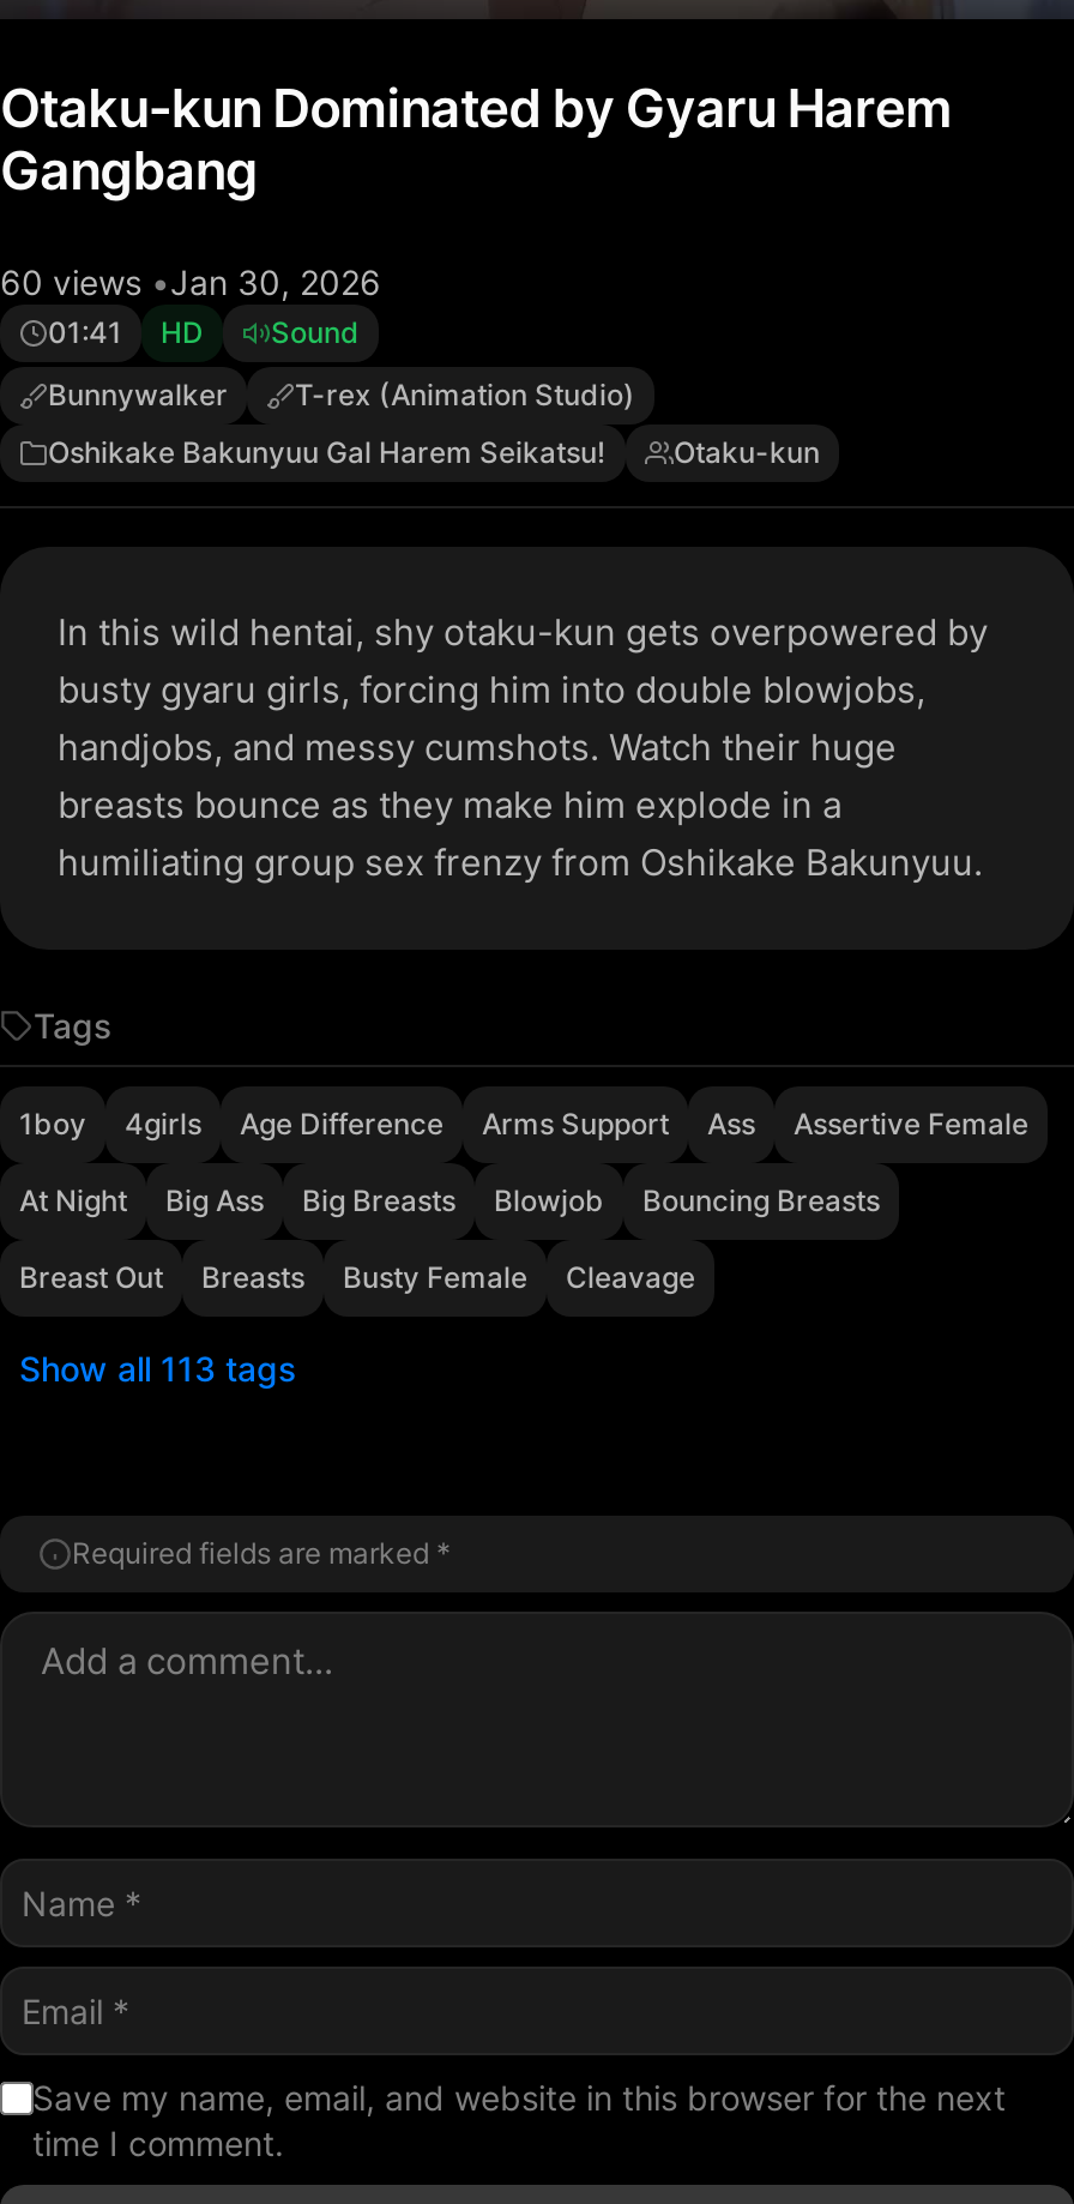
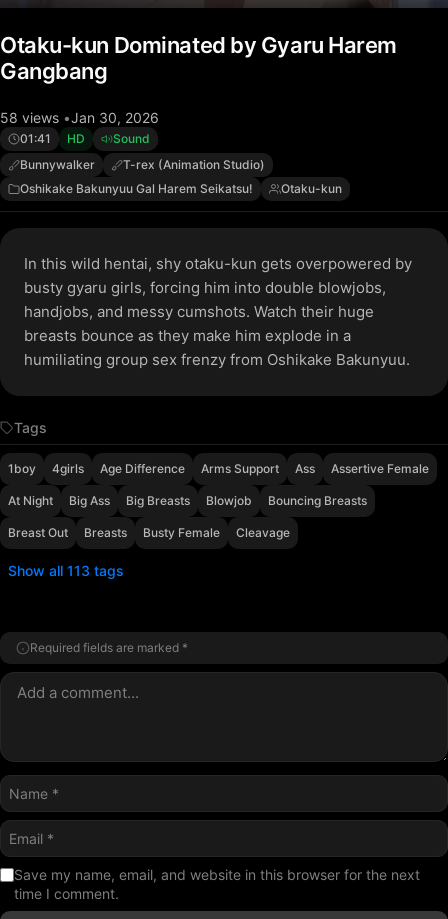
- 60 views Jan 30, 2026
+ 58 views Jan 30, 2026
